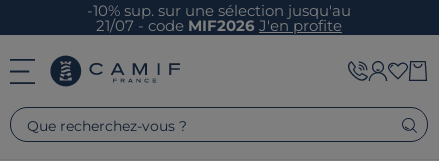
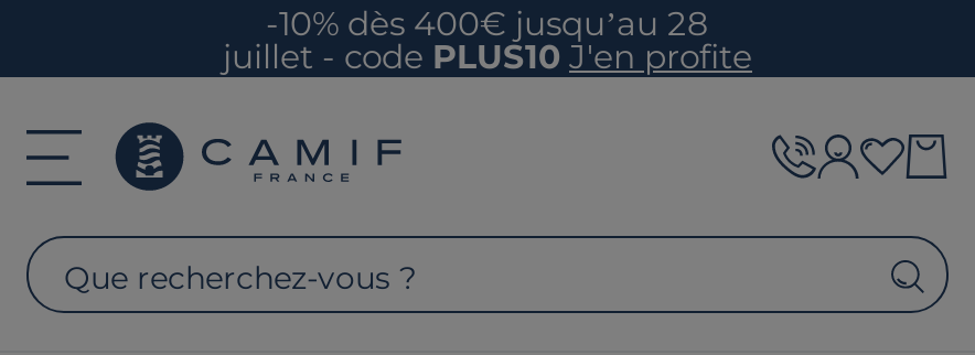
- -10% sup. sur une sélection jusqu'au
- 21/07 - codeMIF2026 J'en profite
+ -10% dès 400€ jusqu’au 28
+ juillet - codePLUS10 J'en profite
